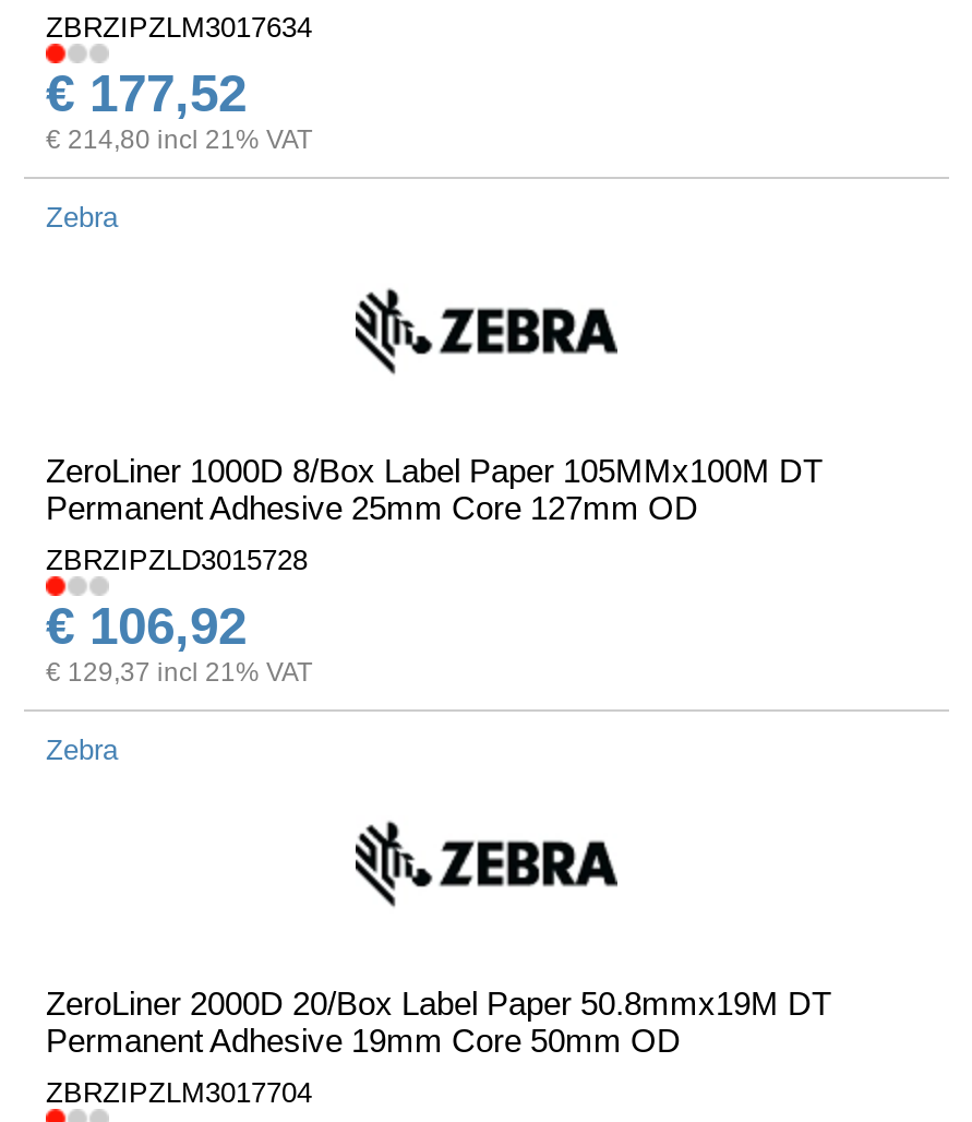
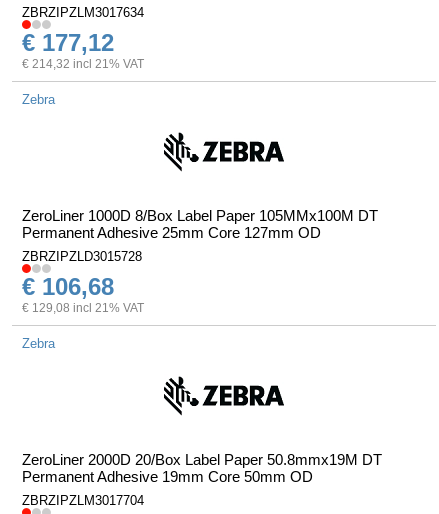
- € 177,52
+ € 177,12

- € 214,80 incl 21% VAT
+ € 214,32 incl 21% VAT

- € 106,92
+ € 106,68

- € 129,37 incl 21% VAT
+ € 129,08 incl 21% VAT
